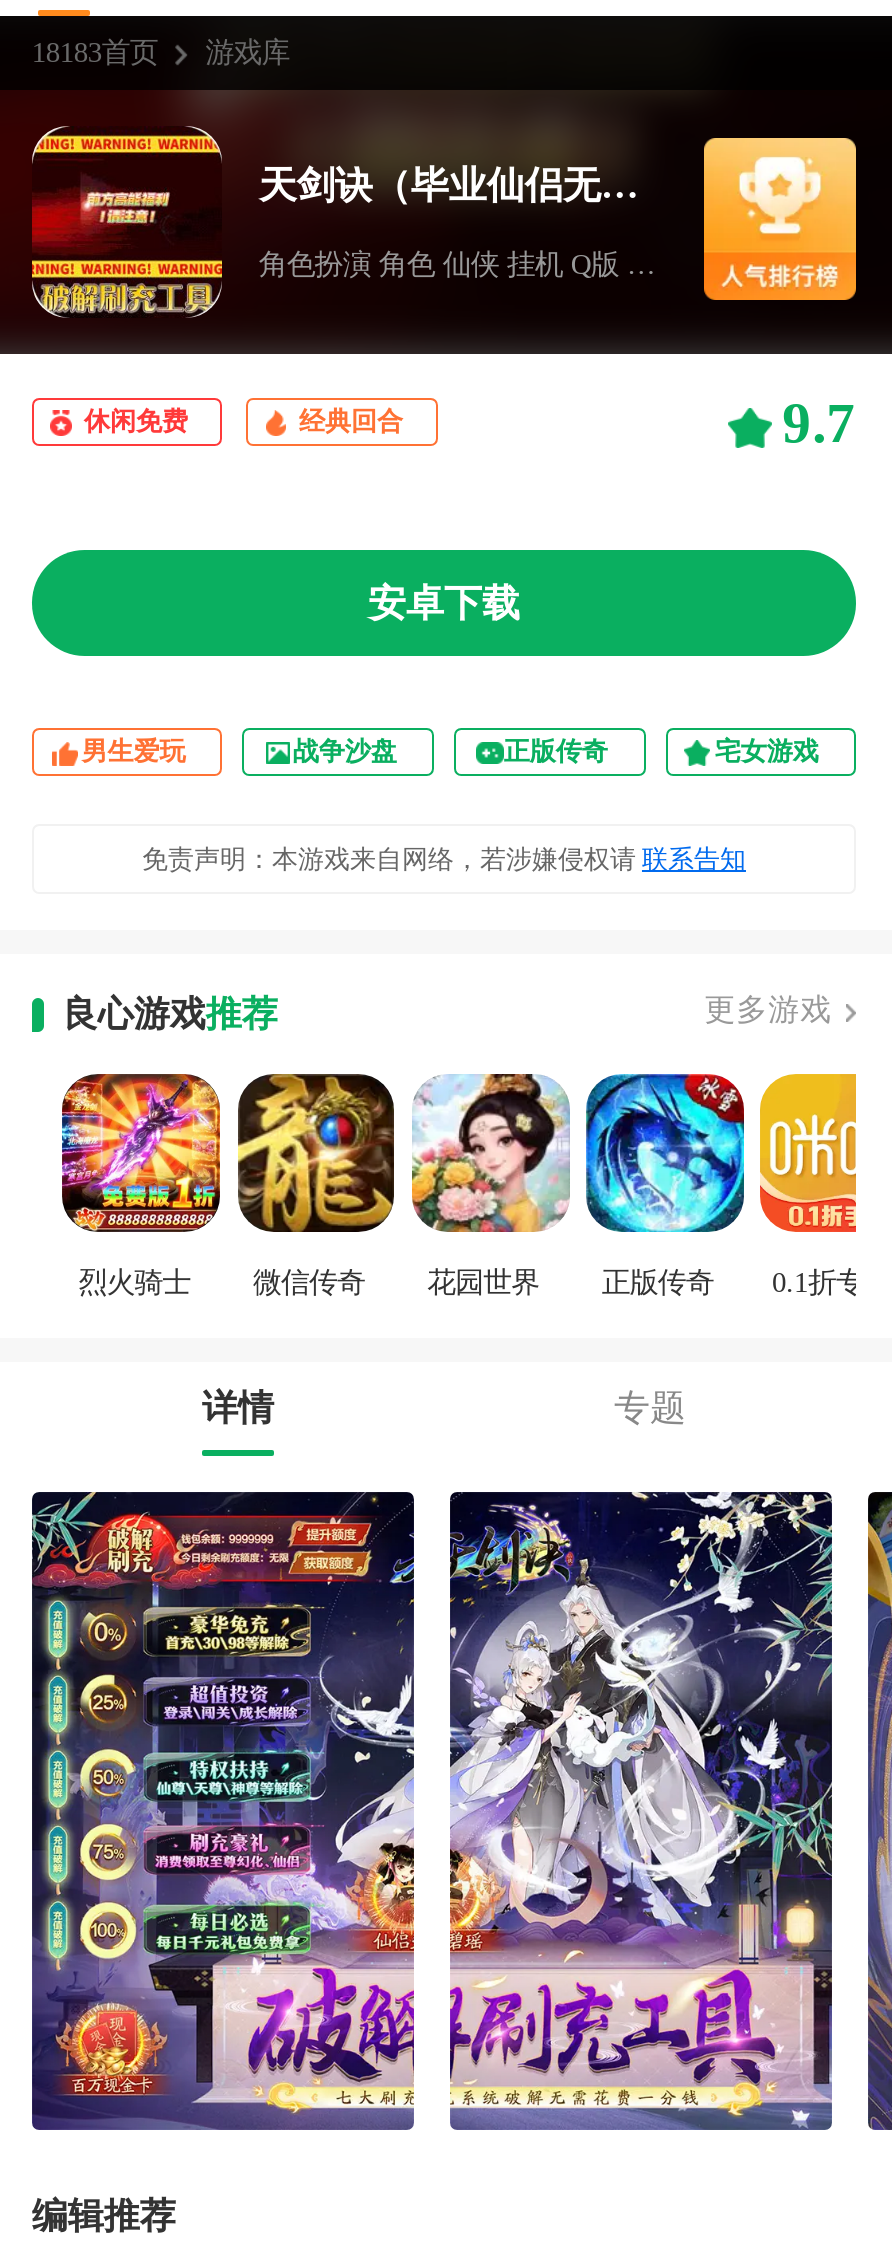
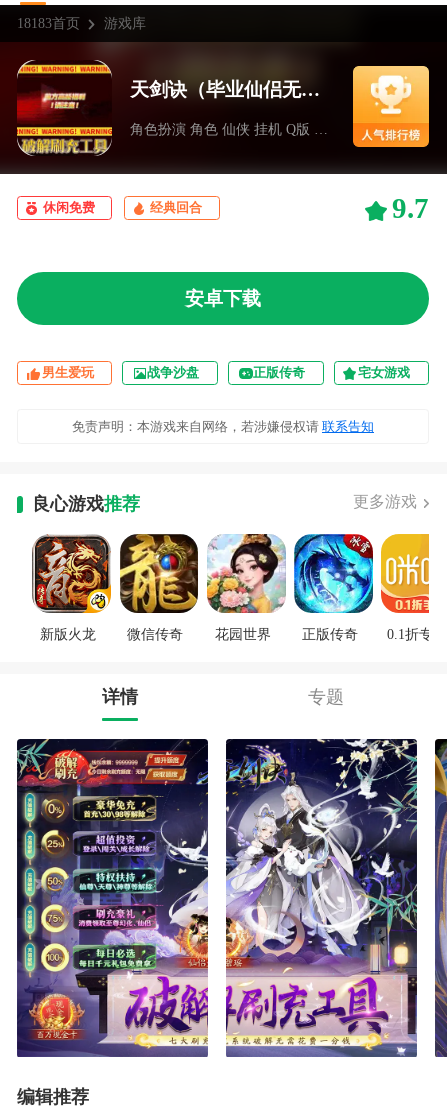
- [image]
- 烈火骑士
+ [image]
+ 新版火龙
